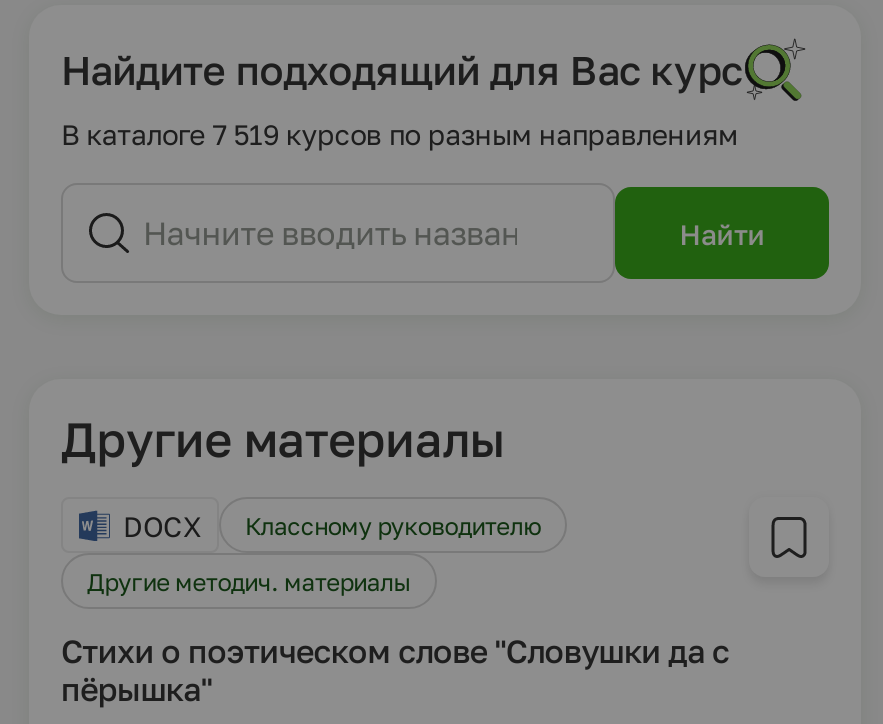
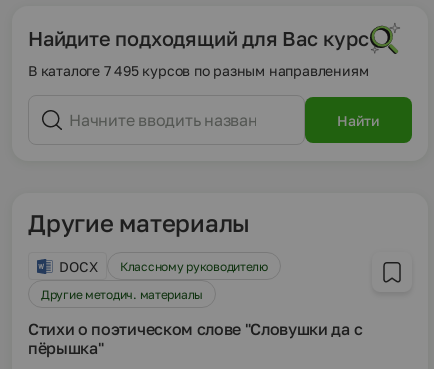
- В каталоге 7 519 курсов по разным направлениям
+ В каталоге 7 495 курсов по разным направлениям
